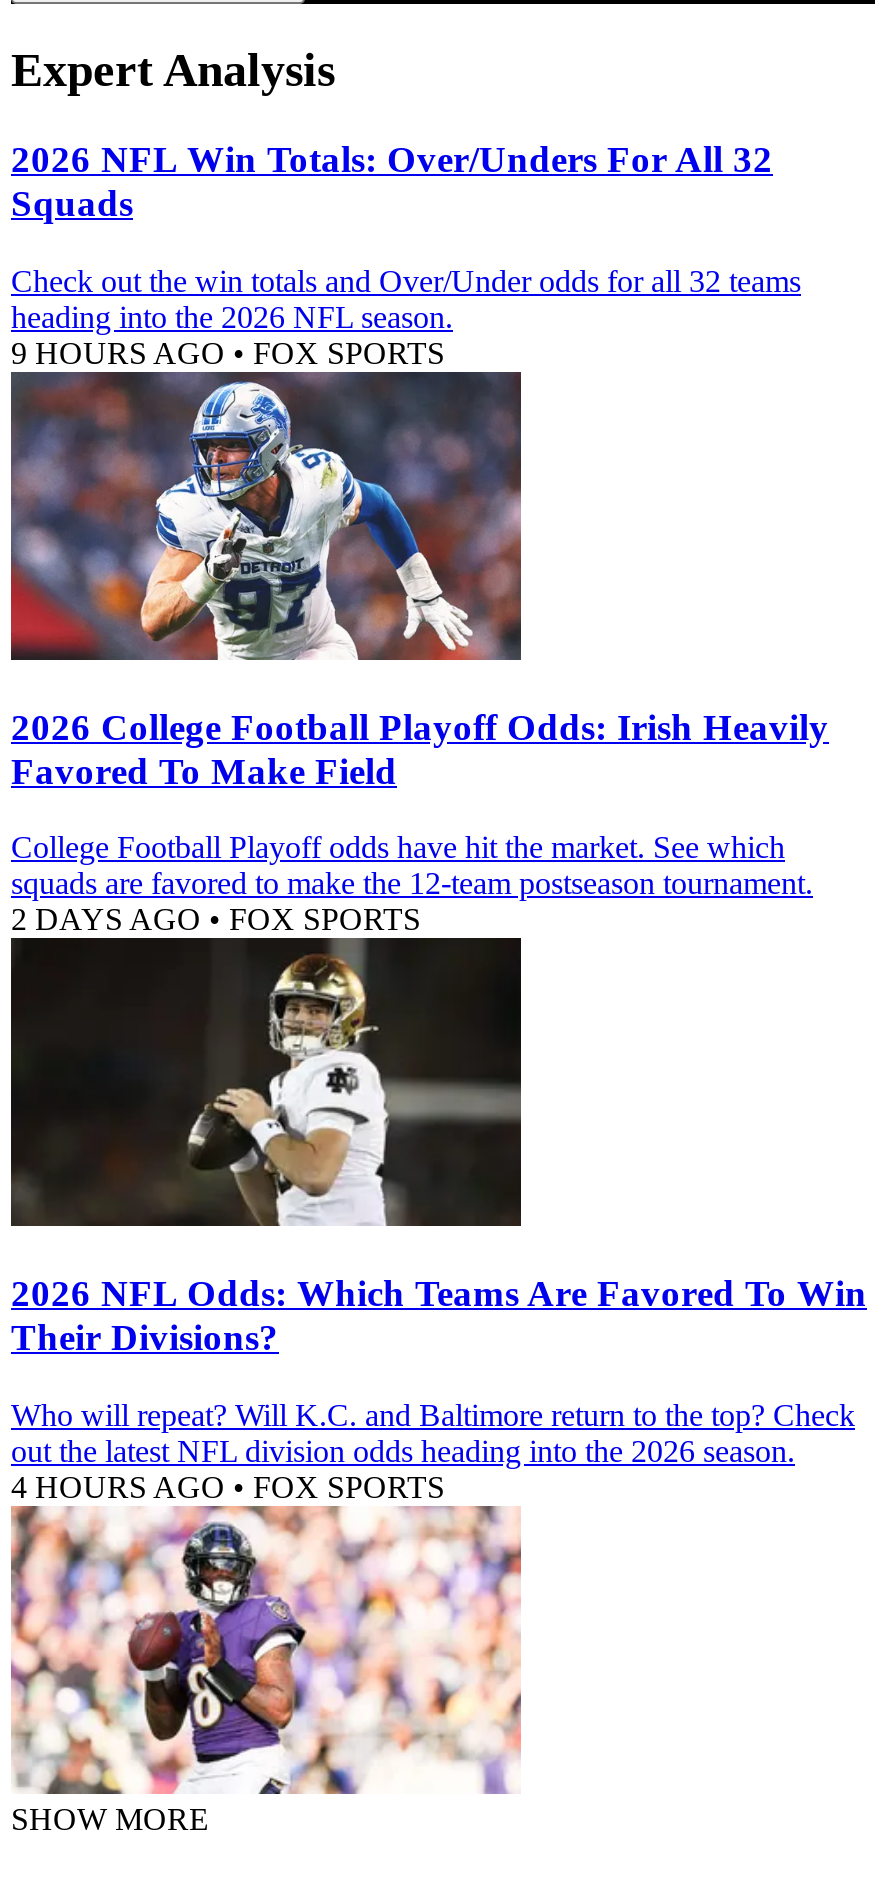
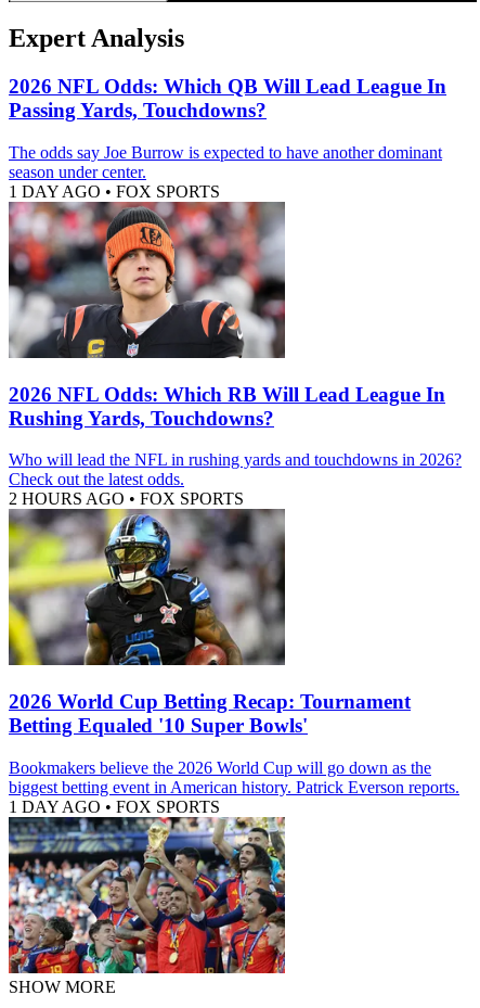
- 2026 NFL Win Totals: Over/Unders For All 32
- Squads
+ 2026 NFL Odds: Which QB Will Lead League In
+ Passing Yards, Touchdowns?

- Check out the win totals and Over/Under odds for all 32 teams
- heading into the 2026 NFL season.
- 9 HOURS AGO • FOX SPORTS
+ The odds say Joe Burrow is expected to have another dominant
+ season under center.
+ 1 DAY AGO • FOX SPORTS

- [image]
- 2026 College Football Playoff Odds: Irish Heavily
- Favored To Make Field
+ [image]
+ 2026 NFL Odds: Which RB Will Lead League In
+ Rushing Yards, Touchdowns?

- College Football Playoff odds have hit the market. See which
- squads are favored to make the 12-team postseason tournament.
- 2 DAYS AGO • FOX SPORTS
+ Who will lead the NFL in rushing yards and touchdowns in 2026?
+ Check out the latest odds.
+ 2 HOURS AGO • FOX SPORTS

- [image]
- 2026 NFL Odds: Which Teams Are Favored To Win
- Their Divisions?
+ [image]
+ 2026 World Cup Betting Recap: Tournament
+ Betting Equaled '10 Super Bowls'

- Who will repeat? Will K.C. and Baltimore return to the top? Check
- out the latest NFL division odds heading into the 2026 season.
- 4 HOURS AGO • FOX SPORTS
+ Bookmakers believe the 2026 World Cup will go down as the
+ biggest betting event in American history. Patrick Everson reports.
+ 1 DAY AGO • FOX SPORTS

- [image]
+ [image]
